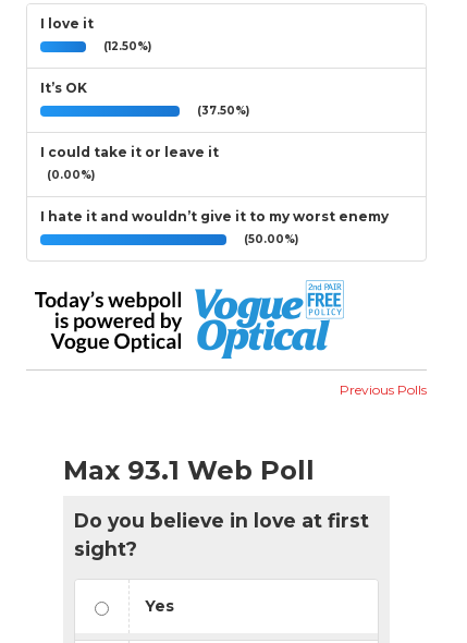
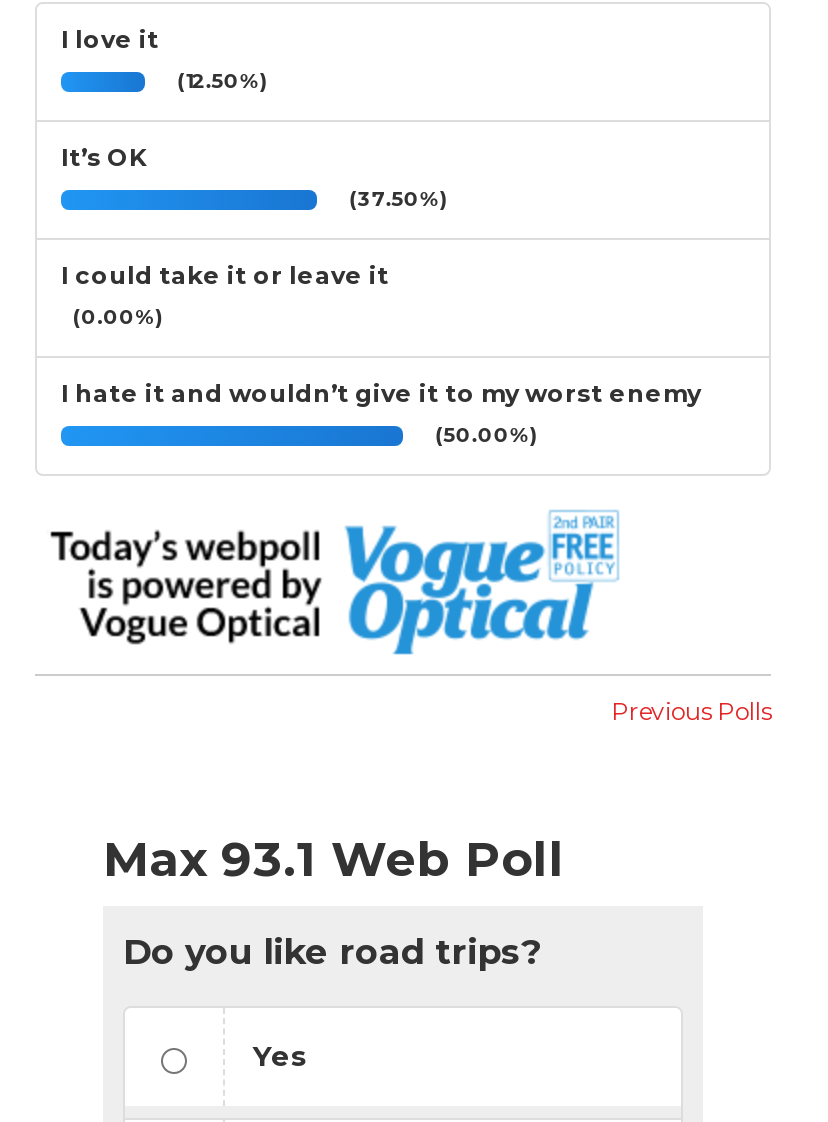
- Do you believe in love at first
- sight?
+ Do you like road trips?
